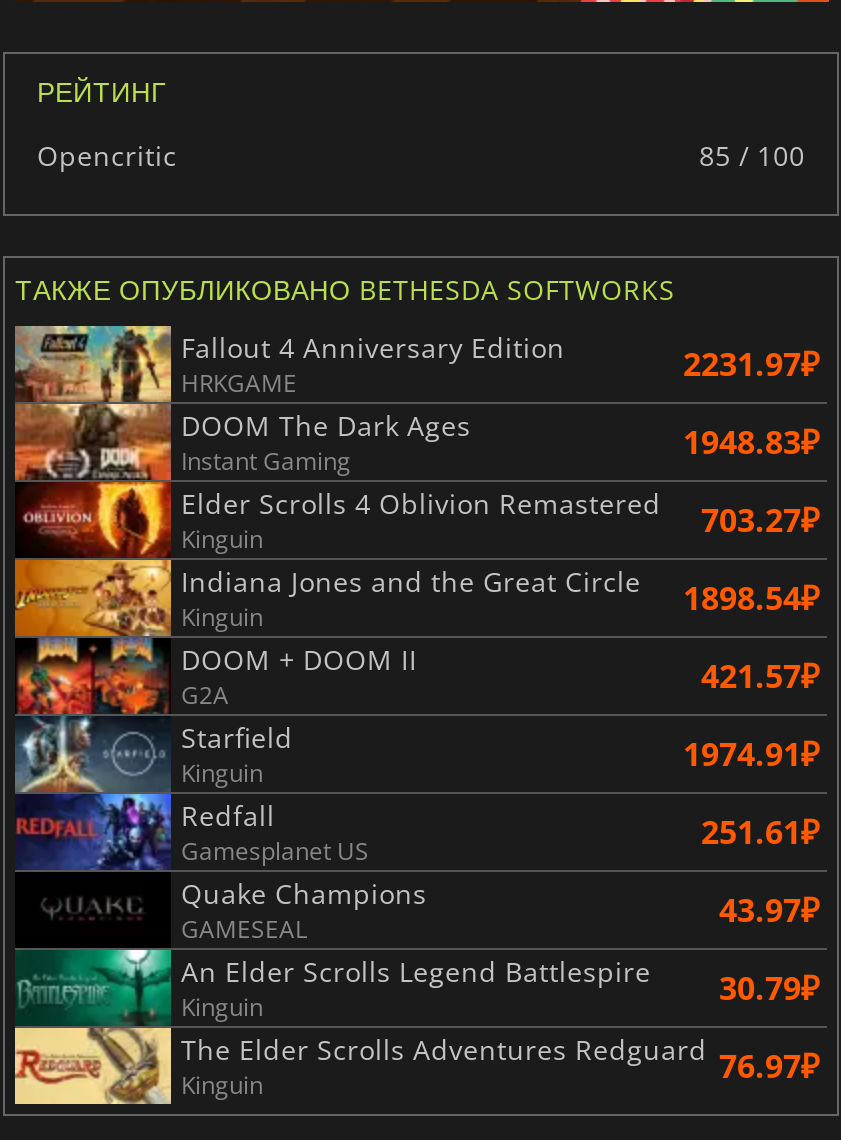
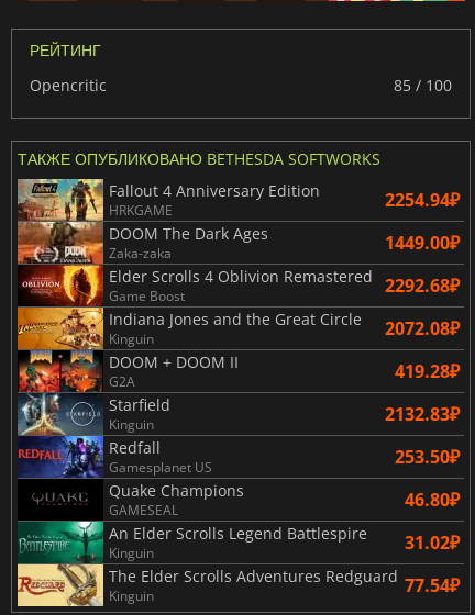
- 2231.97₽
+ 2254.94₽

- Instant Gaming
- 1948.83₽
+ Zaka-zaka
+ 1449.00₽

- Kinguin
- 703.27₽
+ Game Boost
+ 2292.68₽

- Indiana Jones and the Great Circle 1898.54₽
+ Indiana Jones and the Great Circle 2072.08₽

- 421.57₽
+ 419.28₽

- 1974.91₽
+ 2132.83₽

- 251.61₽
+ 253.50₽

- 43.97₽
+ 46.80₽

- An Elder Scrolls Legend Battlespire 30.79₽
+ An Elder Scrolls Legend Battlespire 31.02₽

- The Elder Scrolls Adventures Redguard 76.97₽
+ The Elder Scrolls Adventures Redguard 77.54₽
